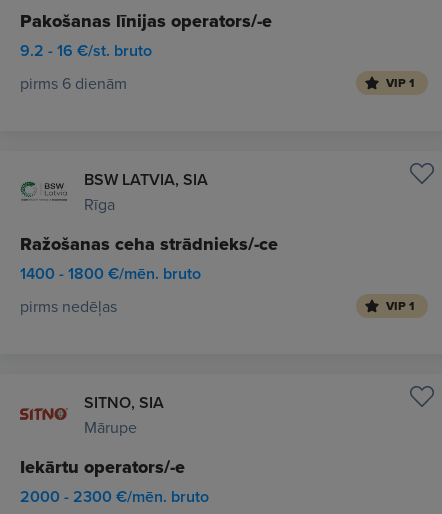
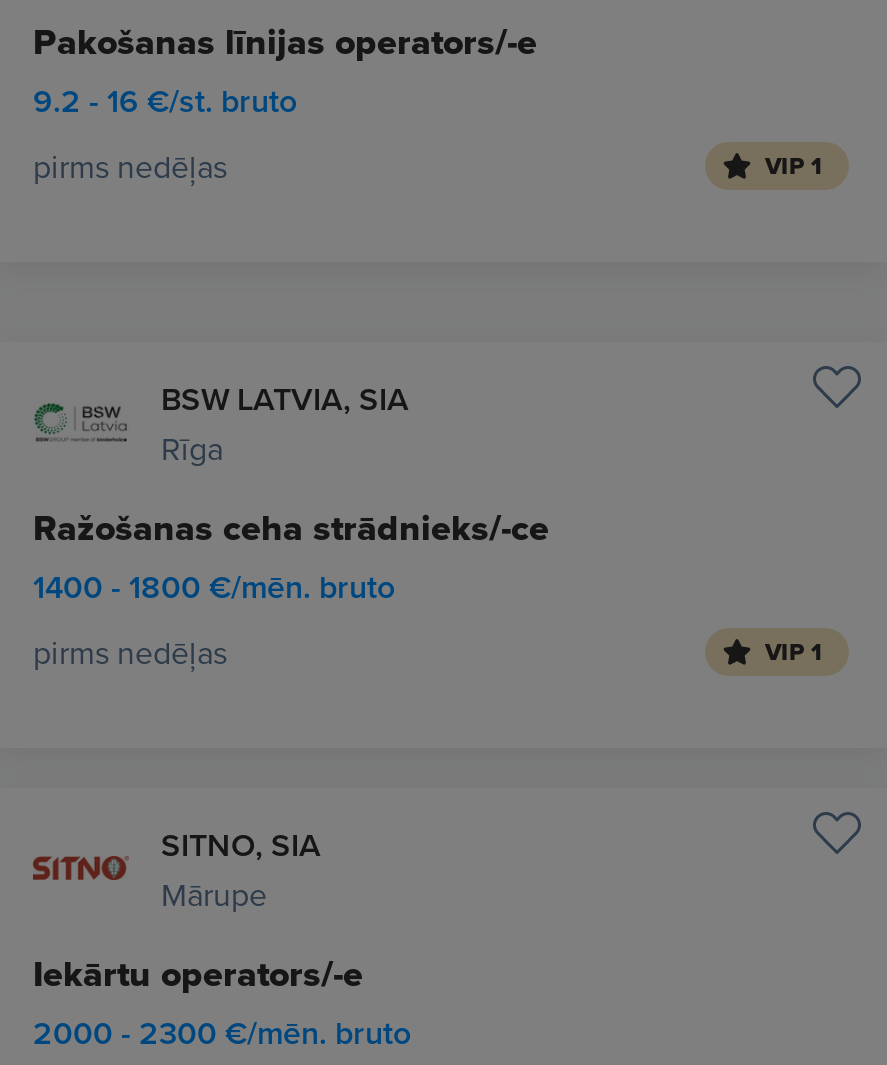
- pirms 6 dienām
+ pirms nedēļas
